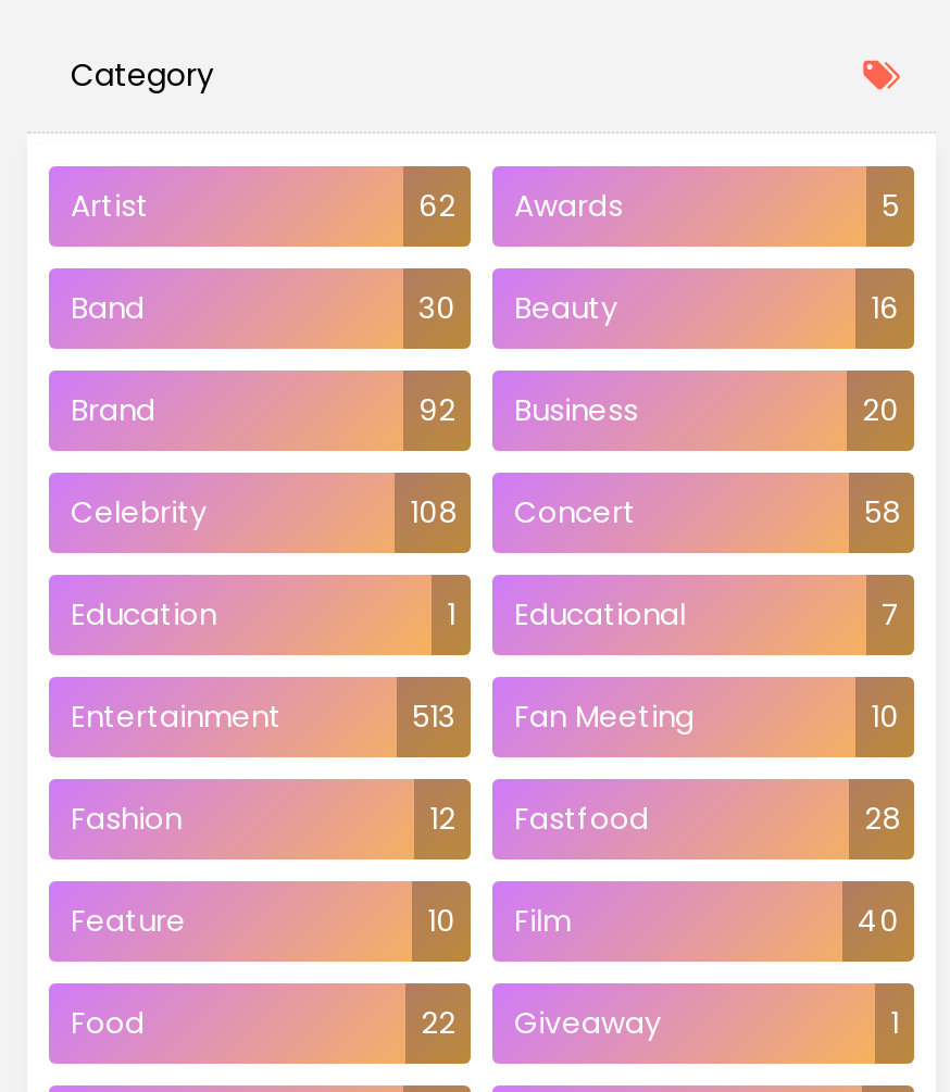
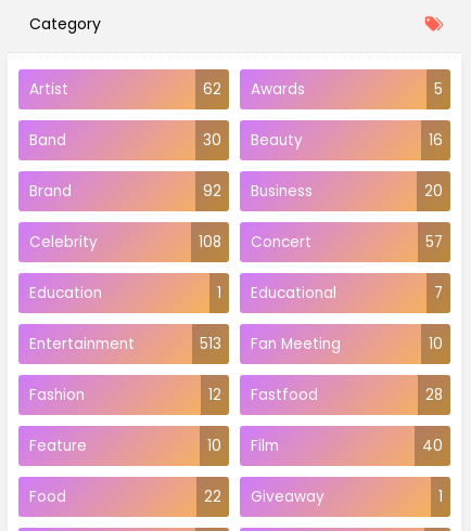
- 58
+ 57
